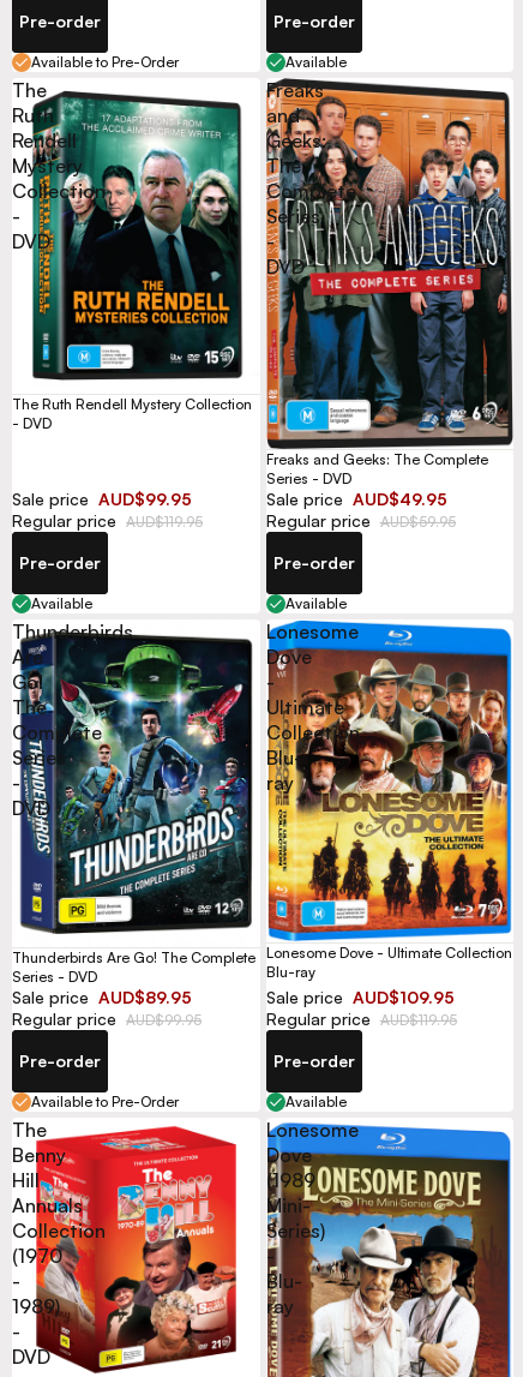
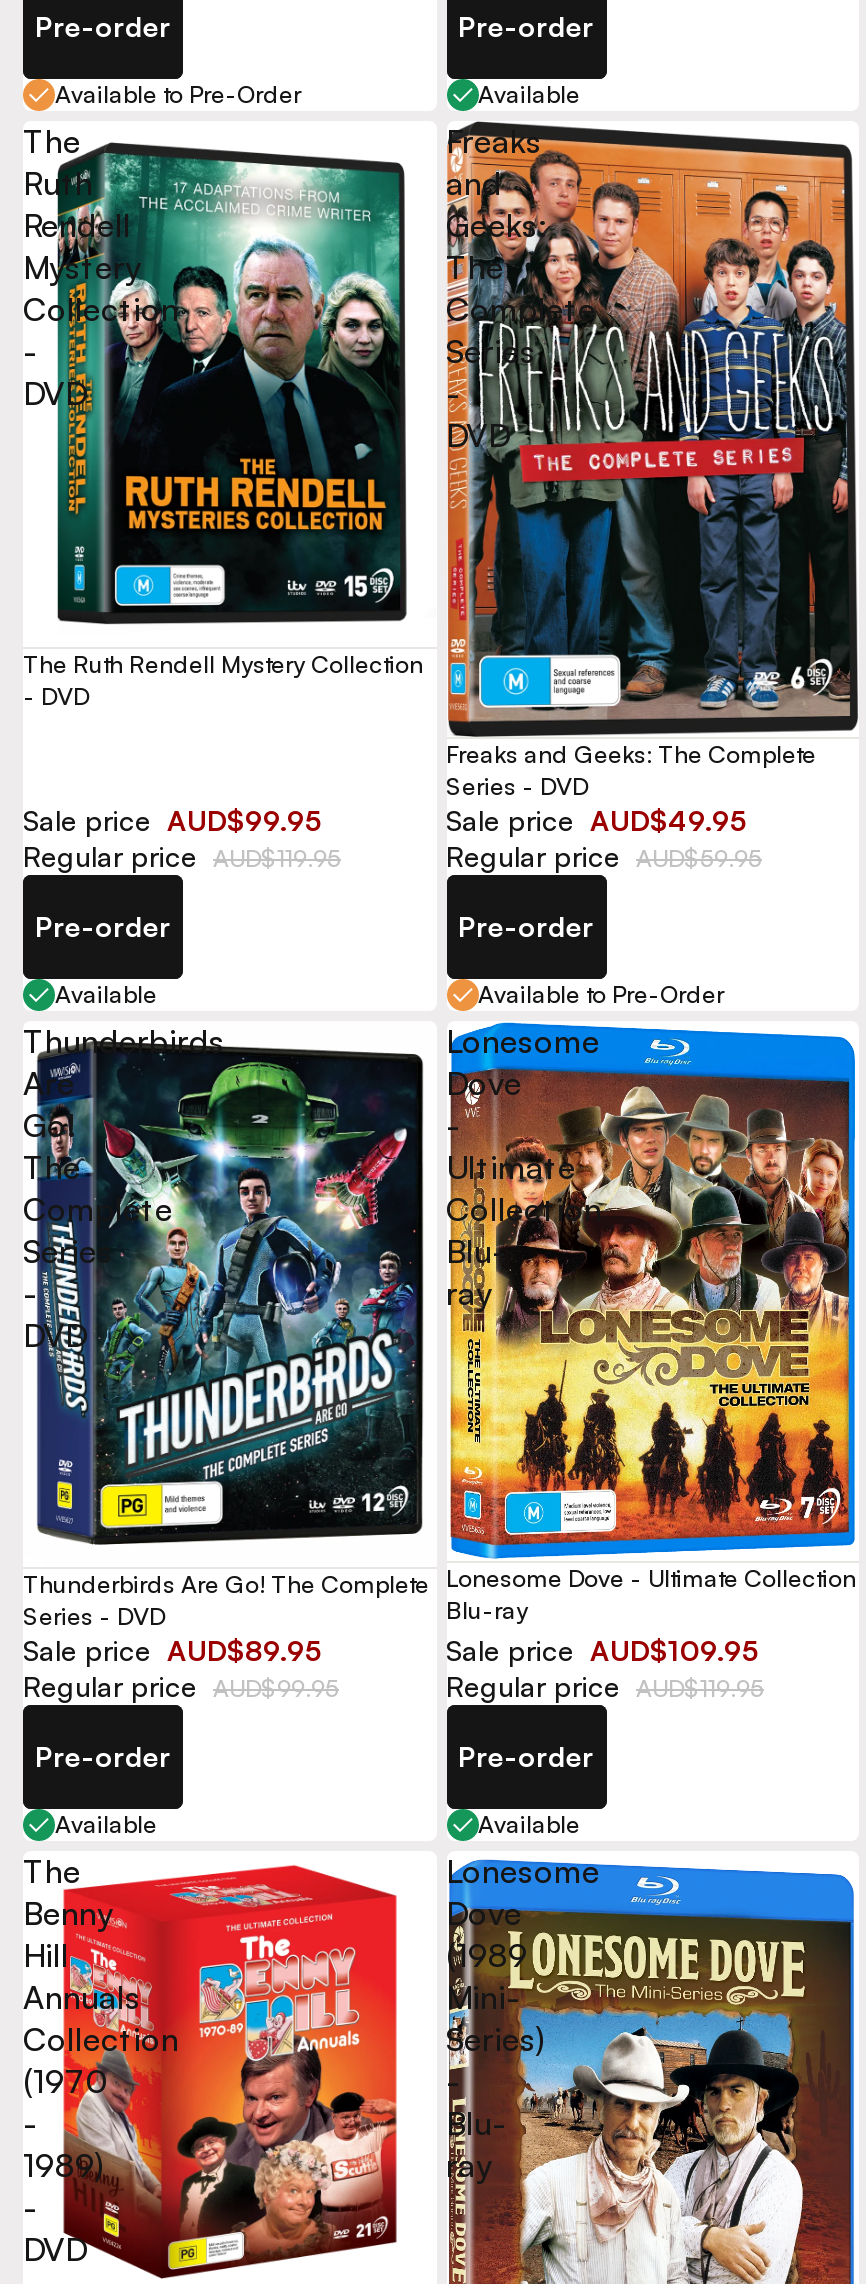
- Available
+ Available to Pre-Order

- Available to Pre-Order
+ Available
